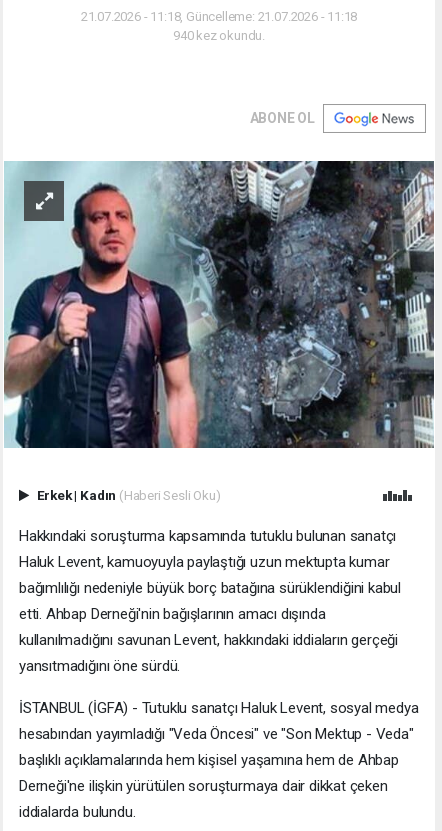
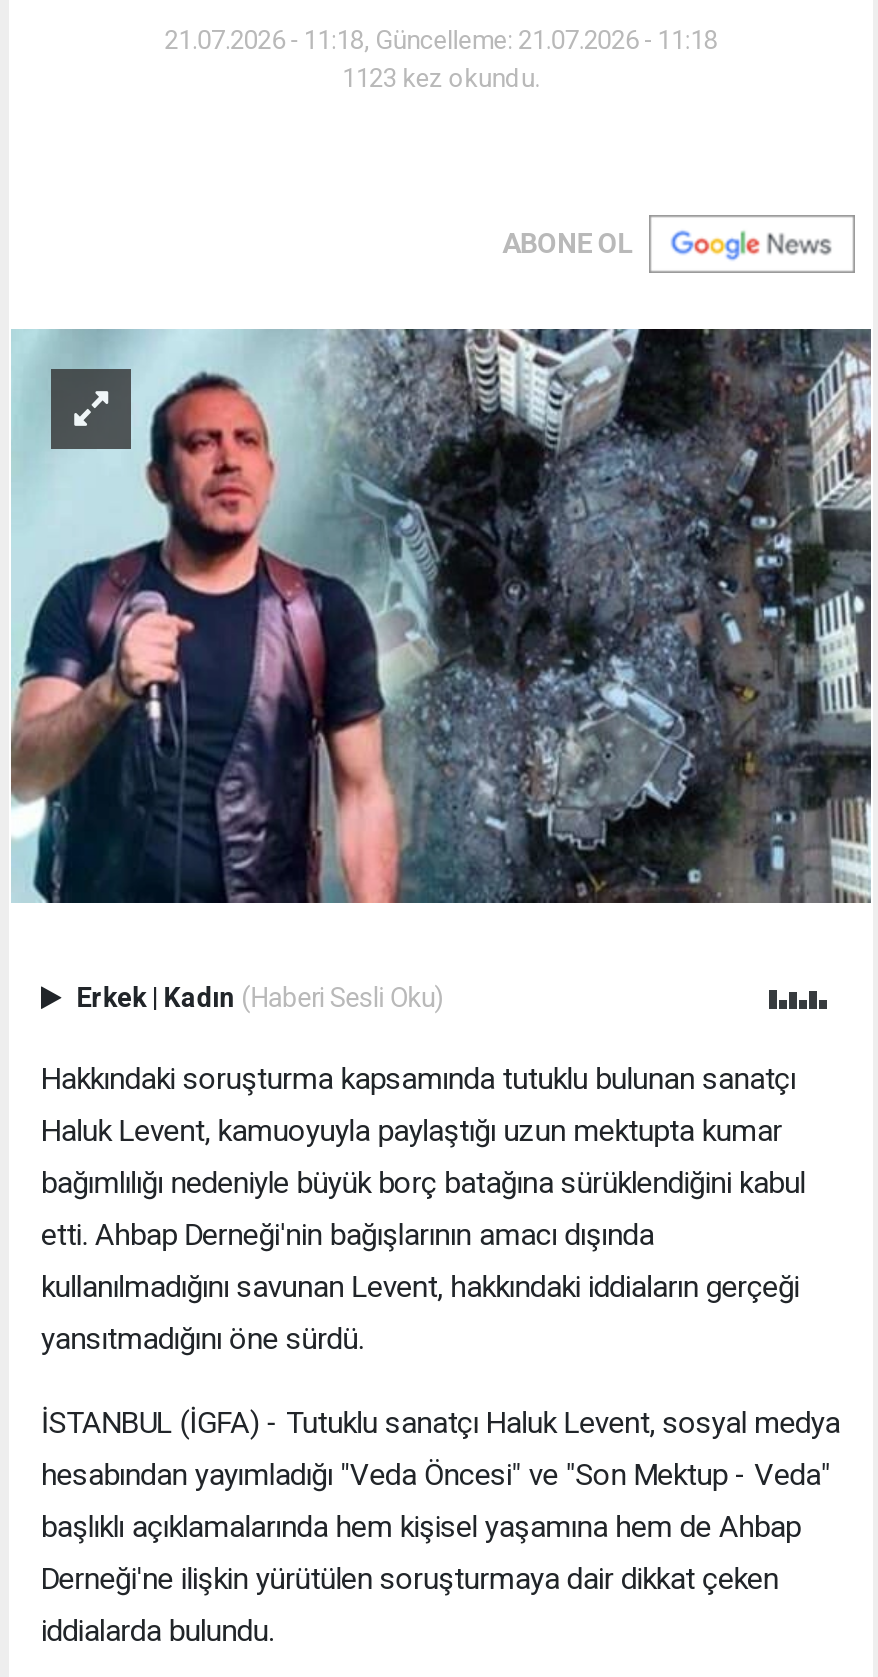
- 940 kez okundu.
+ 1123 kez okundu.
